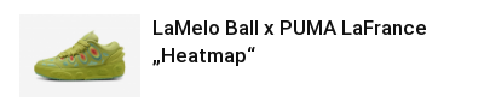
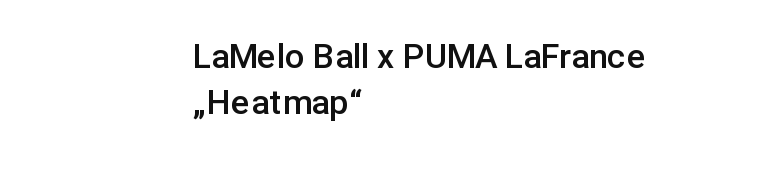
- [image]
